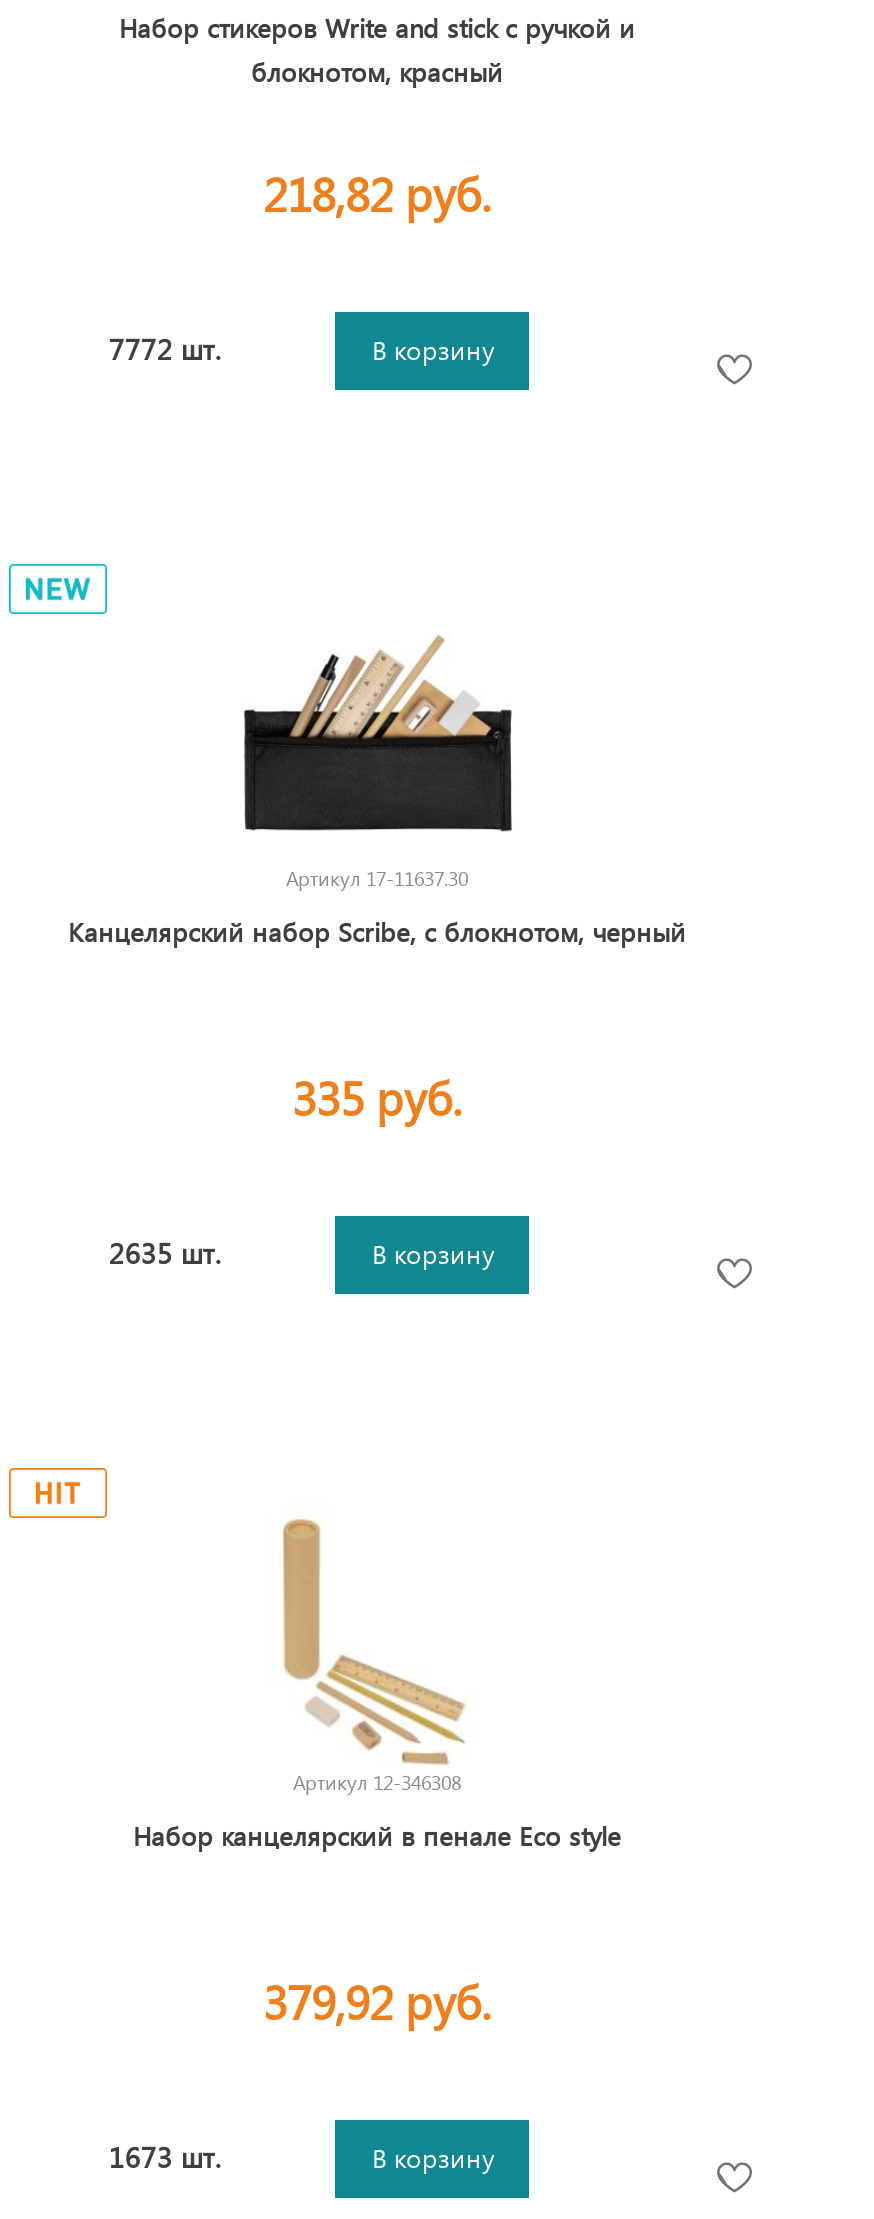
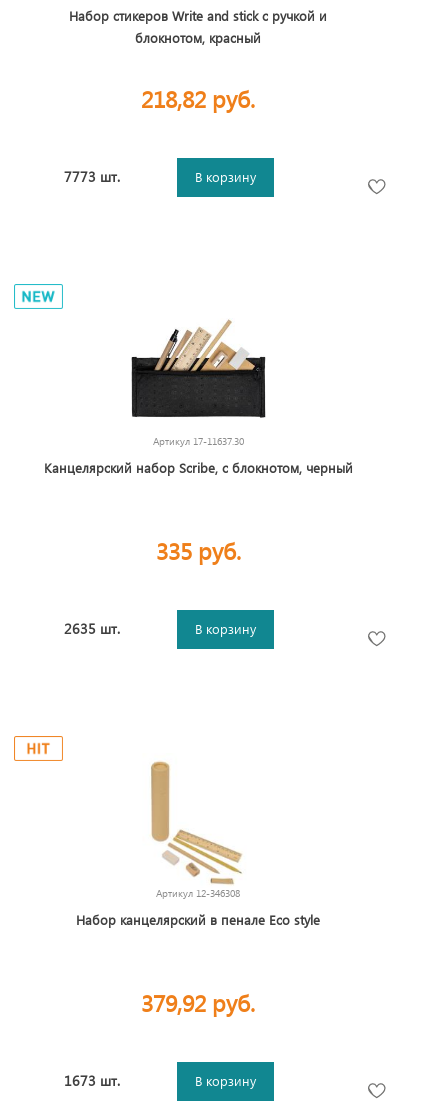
- 7772 шт.
+ 7773 шт.
